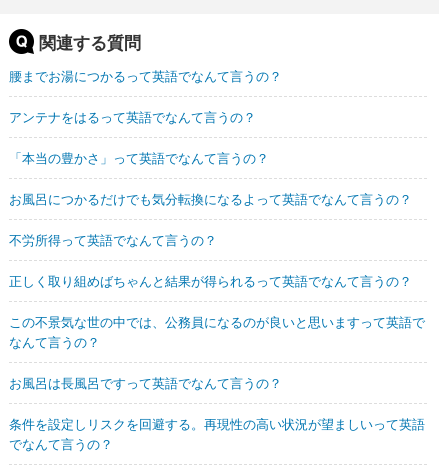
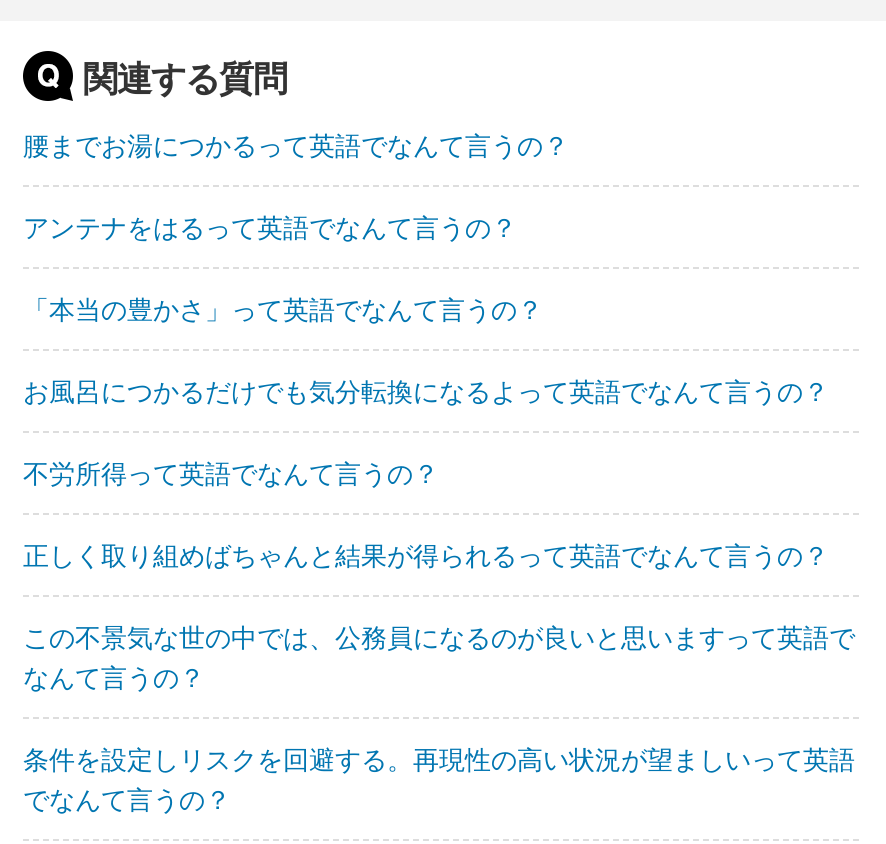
- お風呂は長風呂ですって英語でなんて言うの？
